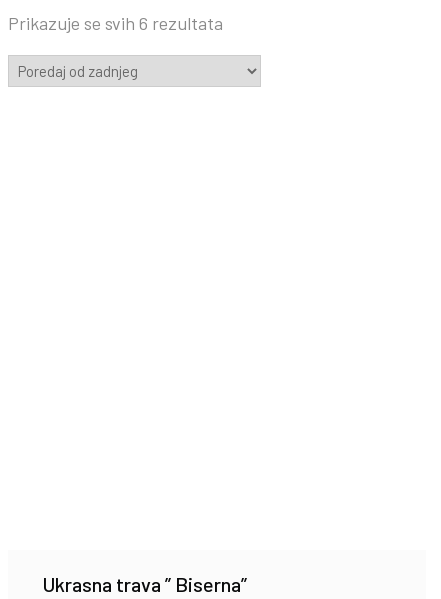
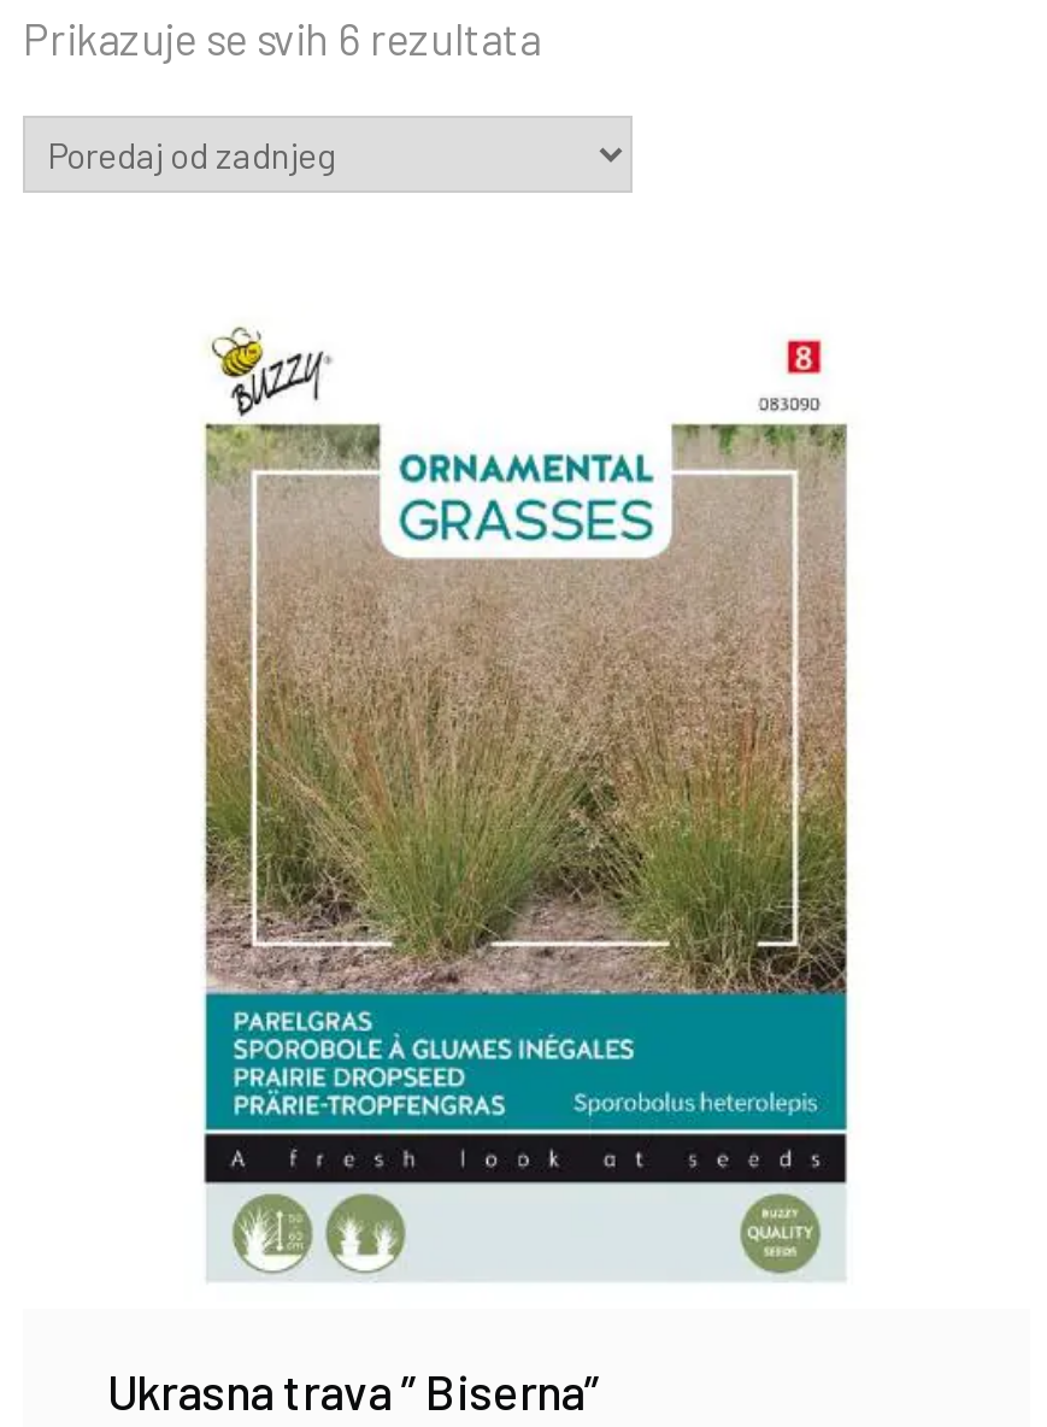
+ [image]
